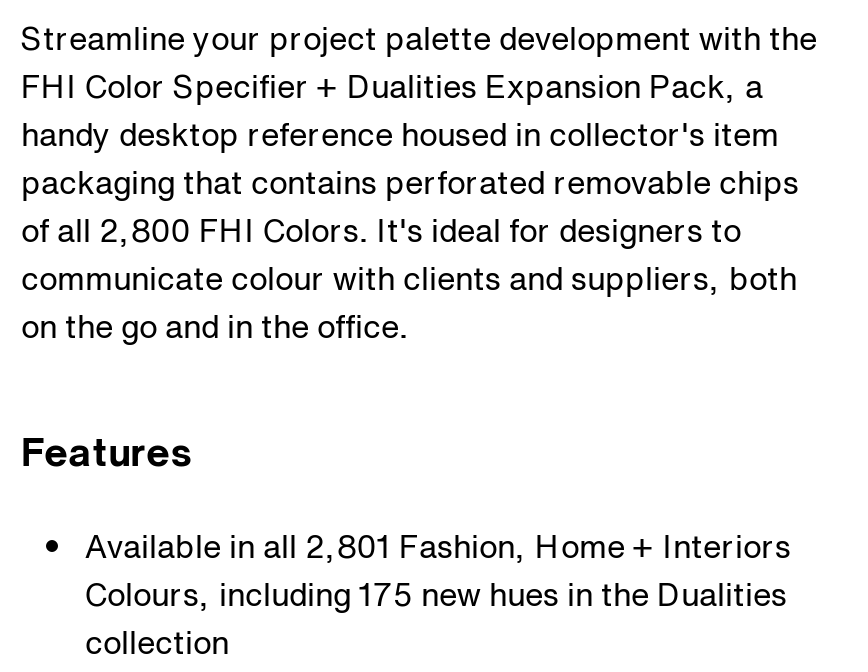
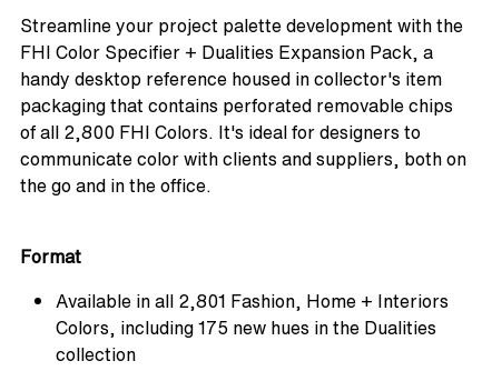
- communicate colour with clients and suppliers, both
- on the go and in the office.
+ communicate color with clients and suppliers, both on
+ the go and in the office.

- Features
+ Format

- Colours, including 175 new hues in the Dualities
+ Colors, including 175 new hues in the Dualities
